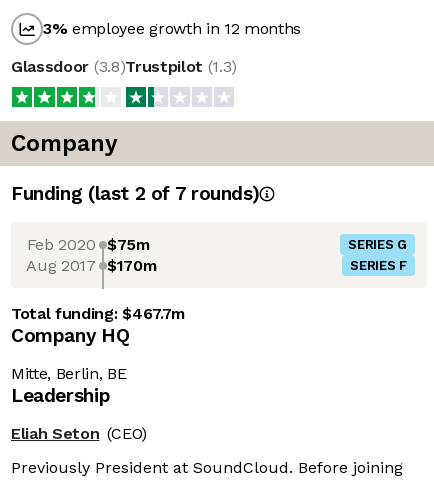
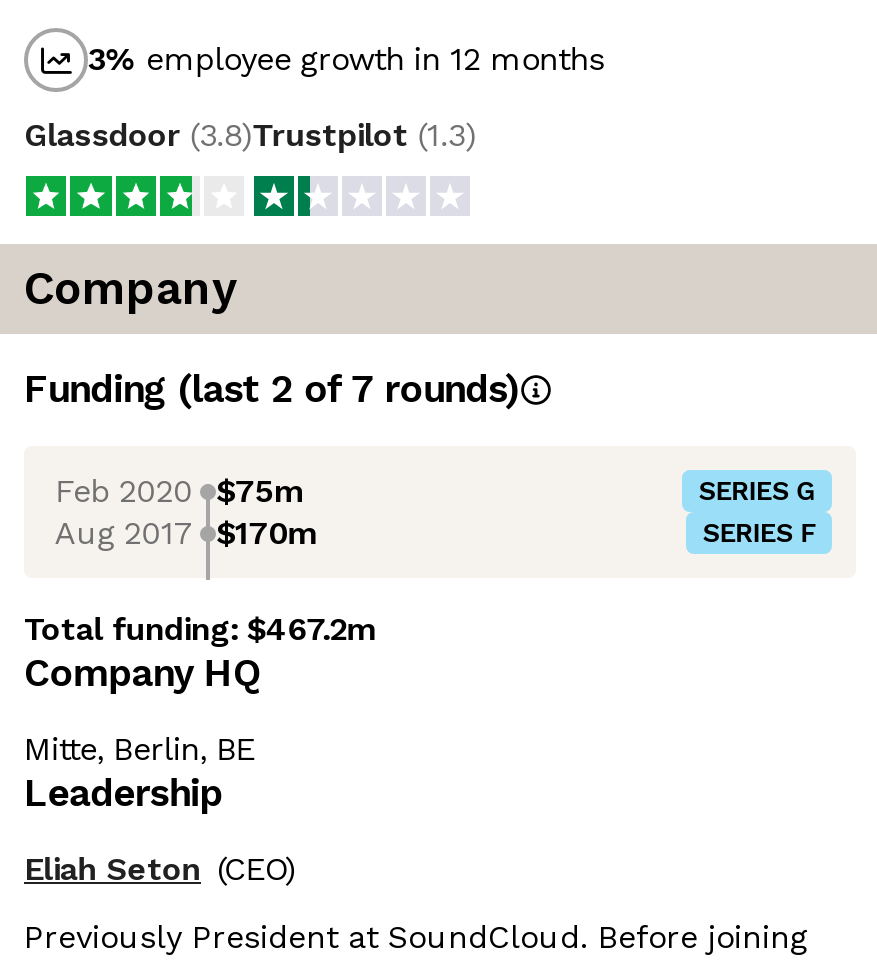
- Total funding: $467.7m
+ Total funding: $467.2m
